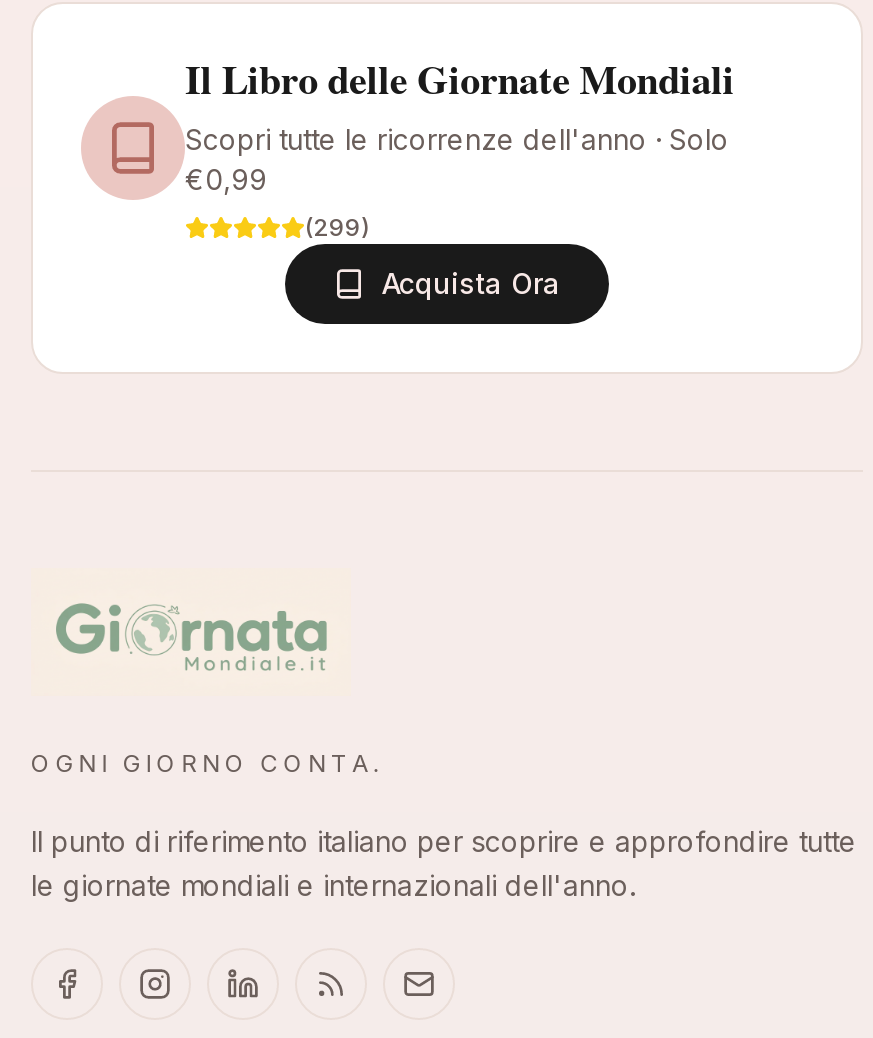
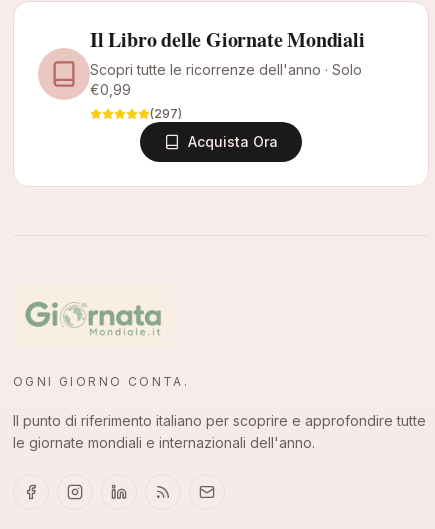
- (299)
+ (297)
